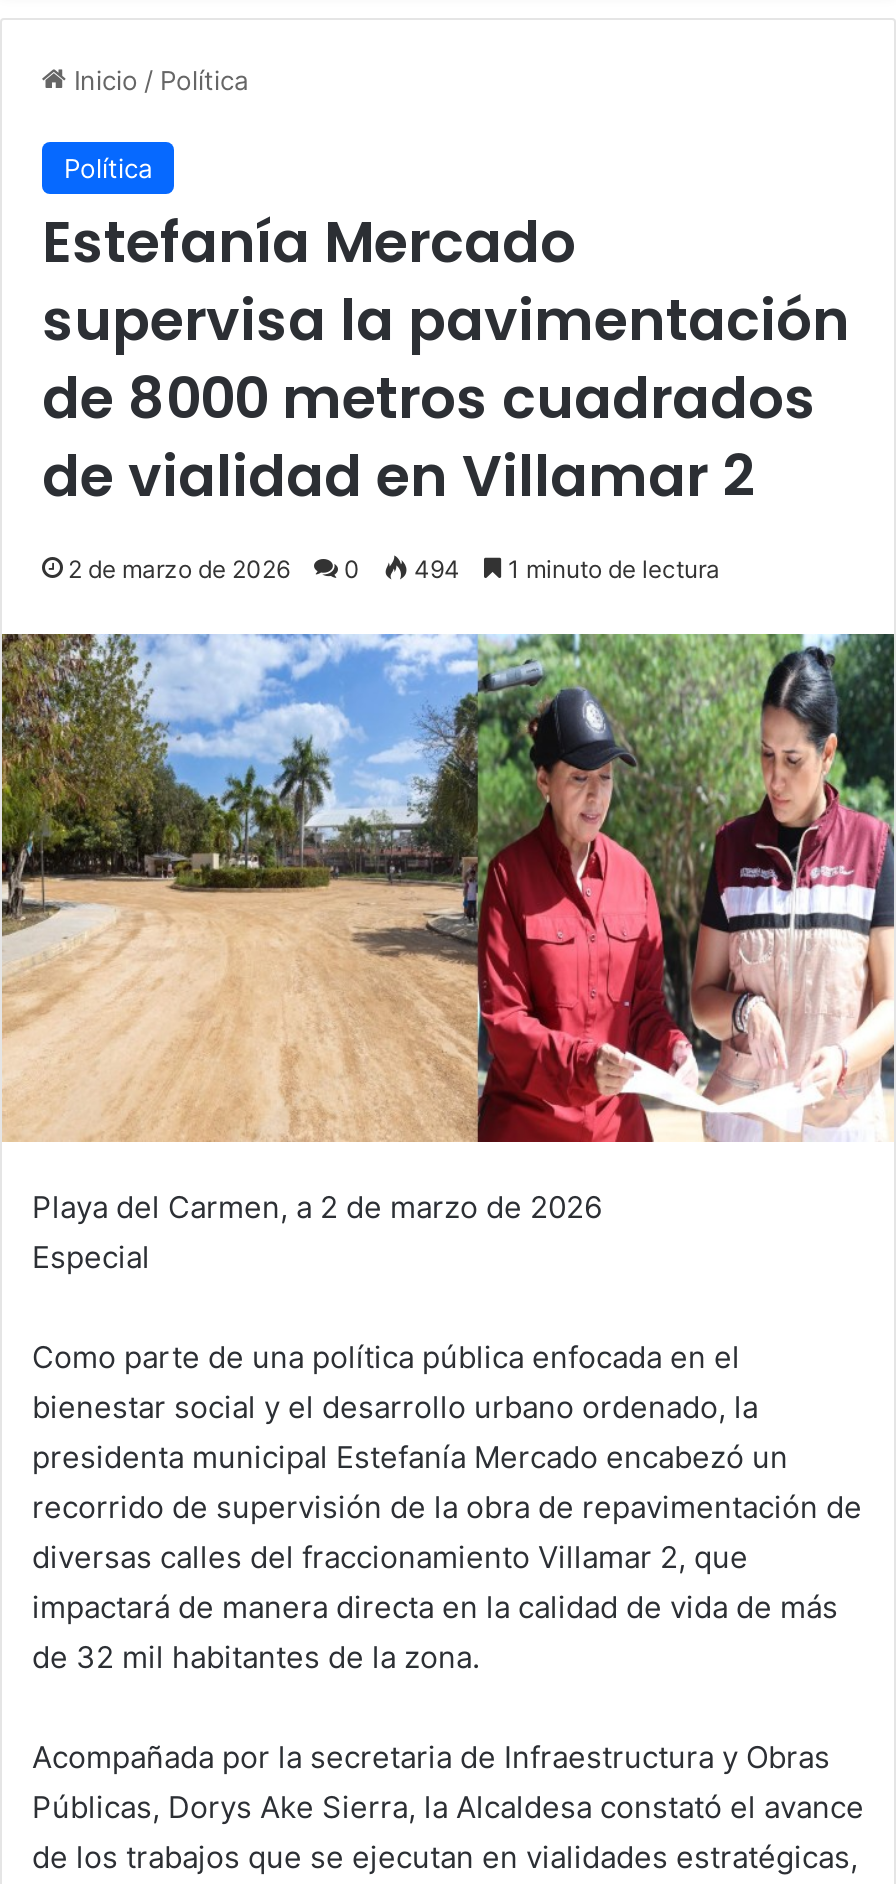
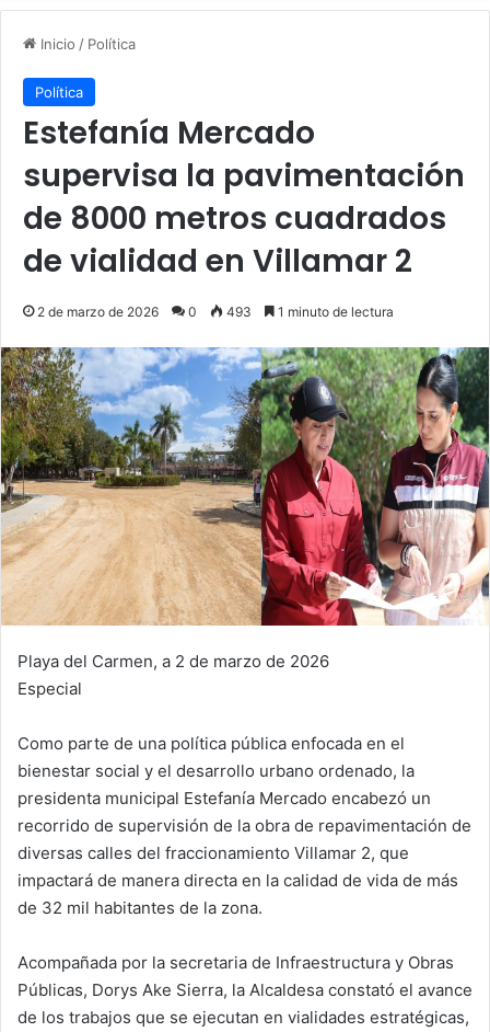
- 2 de marzo de 2026 0 494 1 minuto de lectura
+ 2 de marzo de 2026 0 493 1 minuto de lectura
